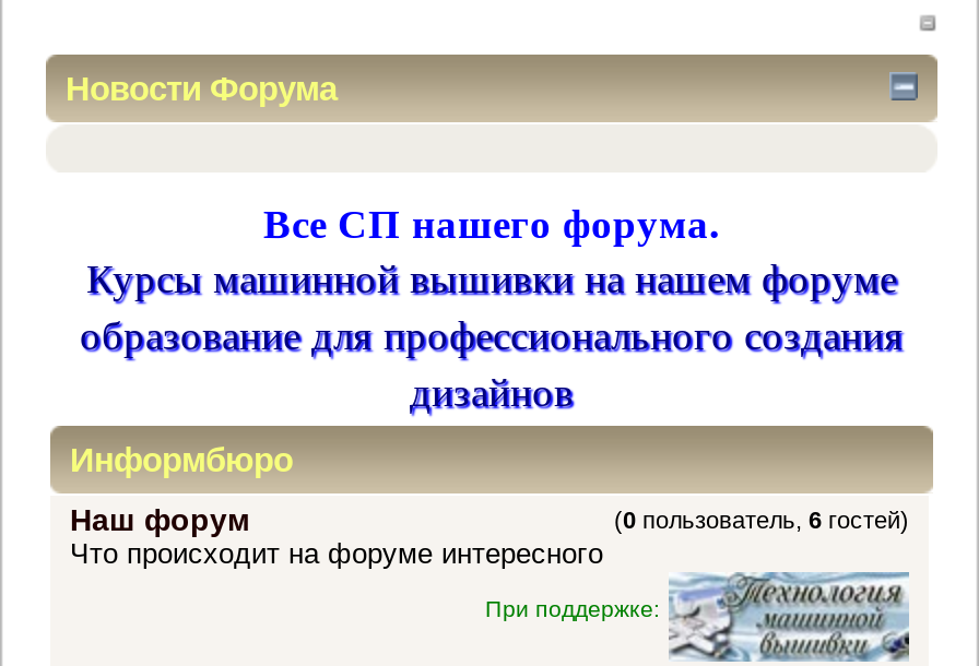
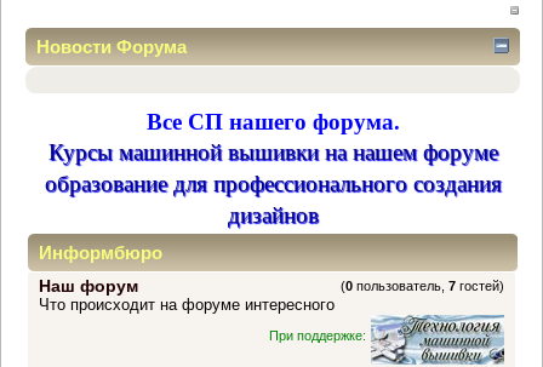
- (0 пользователь, 6 гостей)
+ (0 пользователь, 7 гостей)
